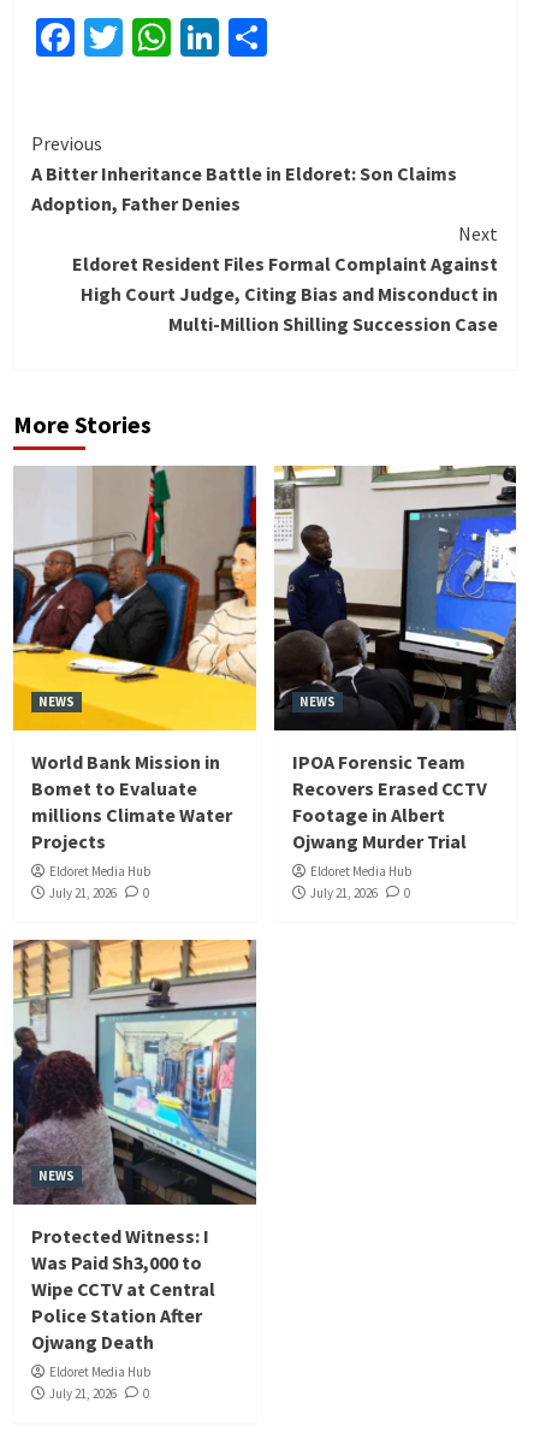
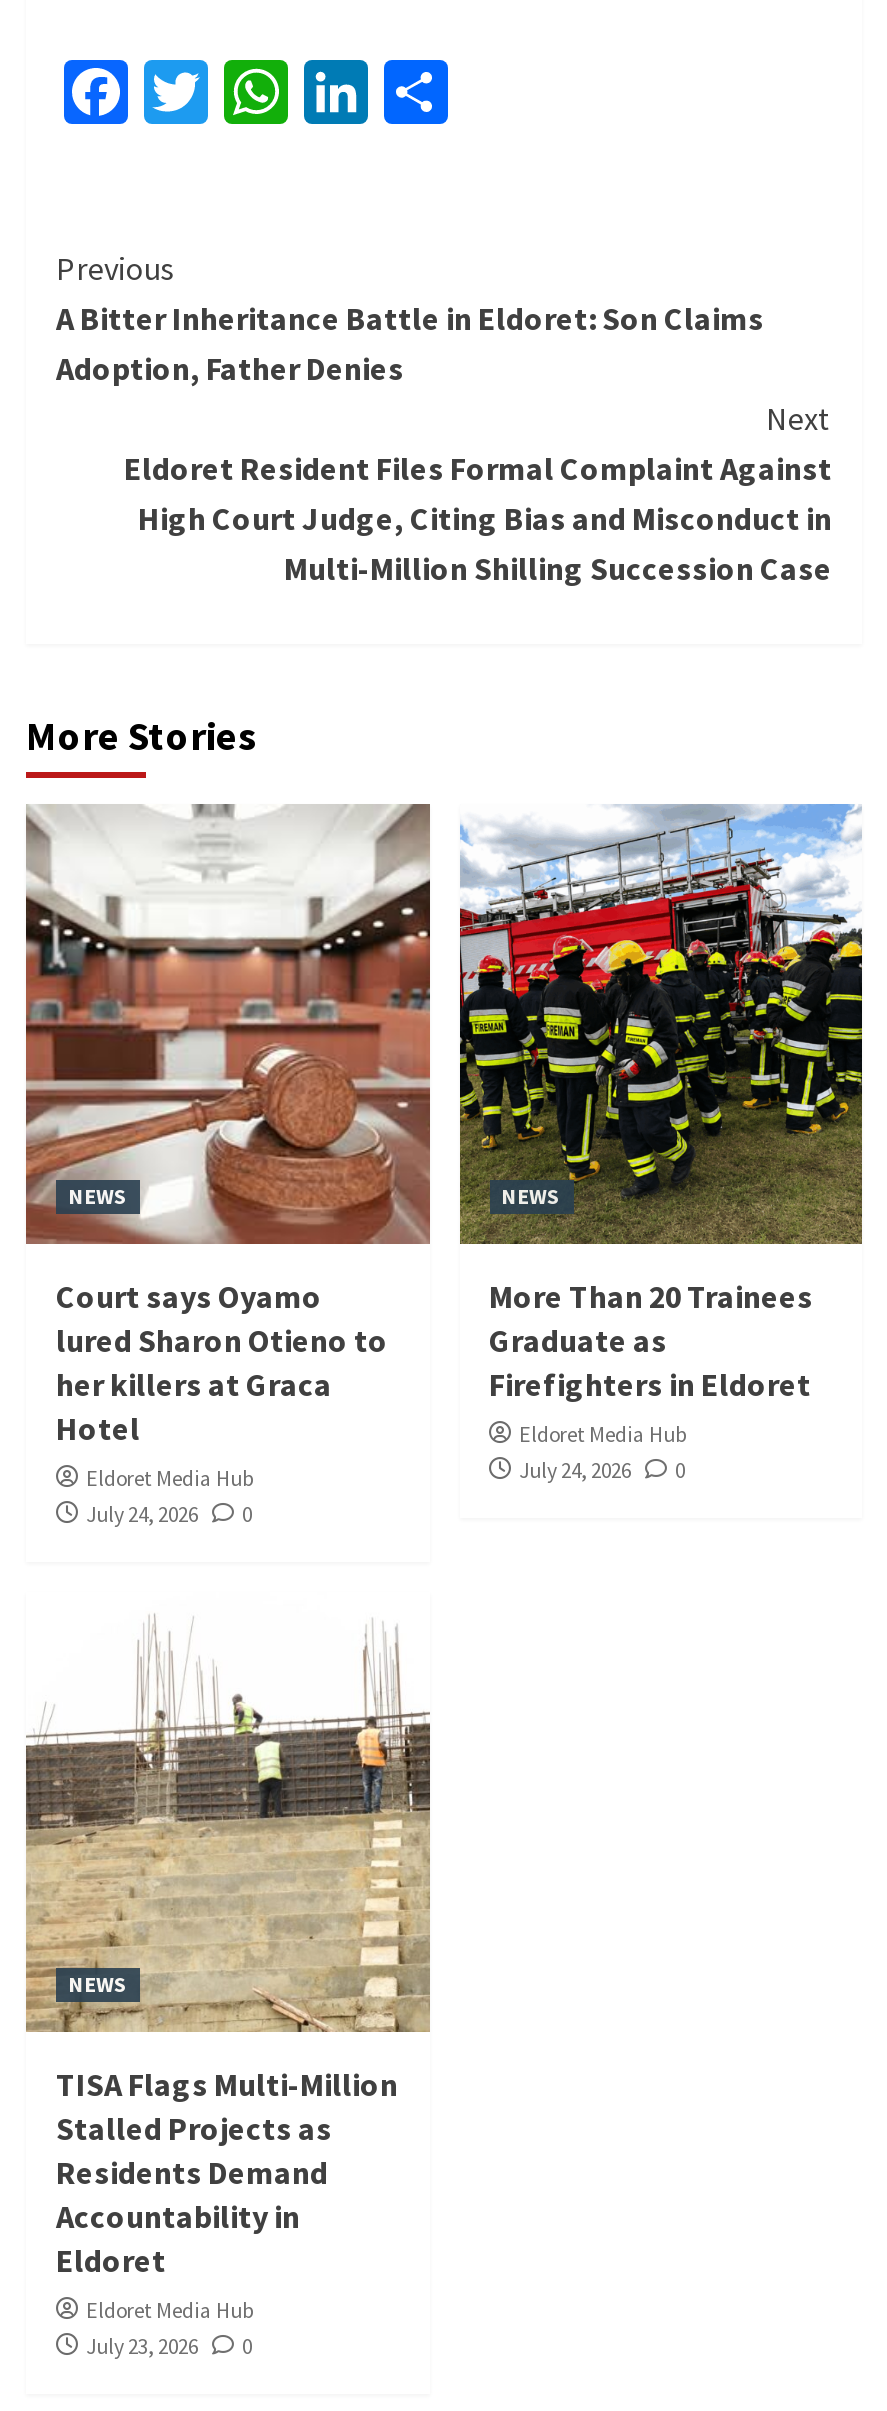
- [image]
- World Bank Mission in
- Bomet to Evaluate
- millions Climate Water
- Projects
+ [image]
+ Court says Oyamo
+ lured Sharon Otieno to
+ her killers at Graca
+ Hotel

- [image]
- IPOA Forensic Team
- Recovers Erased CCTV
- Footage in Albert
- Ojwang Murder Trial
+ [image]
+ More Than 20 Trainees
+ Graduate as
+ Firefighters in Eldoret

moved up: Eldoret Media Hub | 0

- July 21, 2026 0
+ July 24, 2026 0

- July 21, 2026 0
+ July 24, 2026 0

- [image]
- Protected Witness: I
- Was Paid Sh3,000 to
- Wipe CCTV at Central
- Police Station After
- Ojwang Death
+ [image]
+ TISA Flags Multi-Million
+ Stalled Projects as
+ Residents Demand
+ Accountability in
+ Eldoret

- July 21, 2026 0
+ July 23, 2026 0
